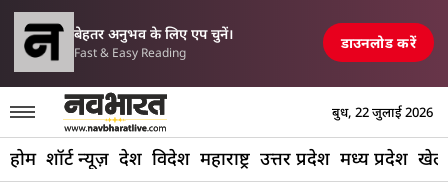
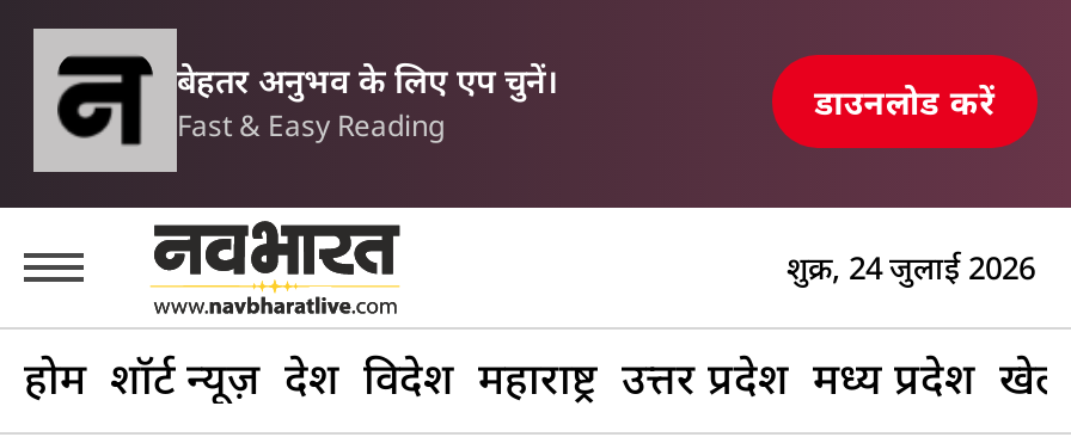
- बुध, 22 जुलाई 2026
+ शुक्र, 24 जुलाई 2026
